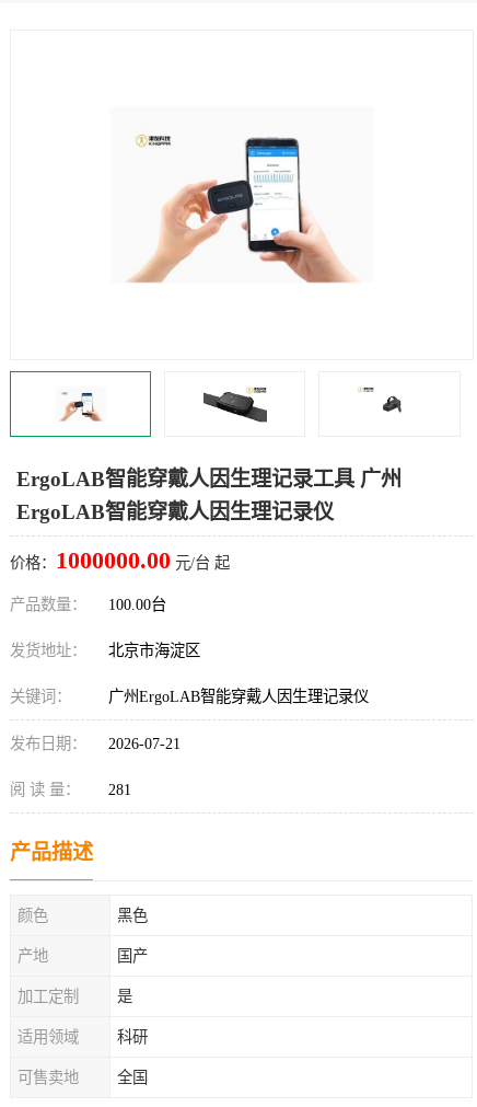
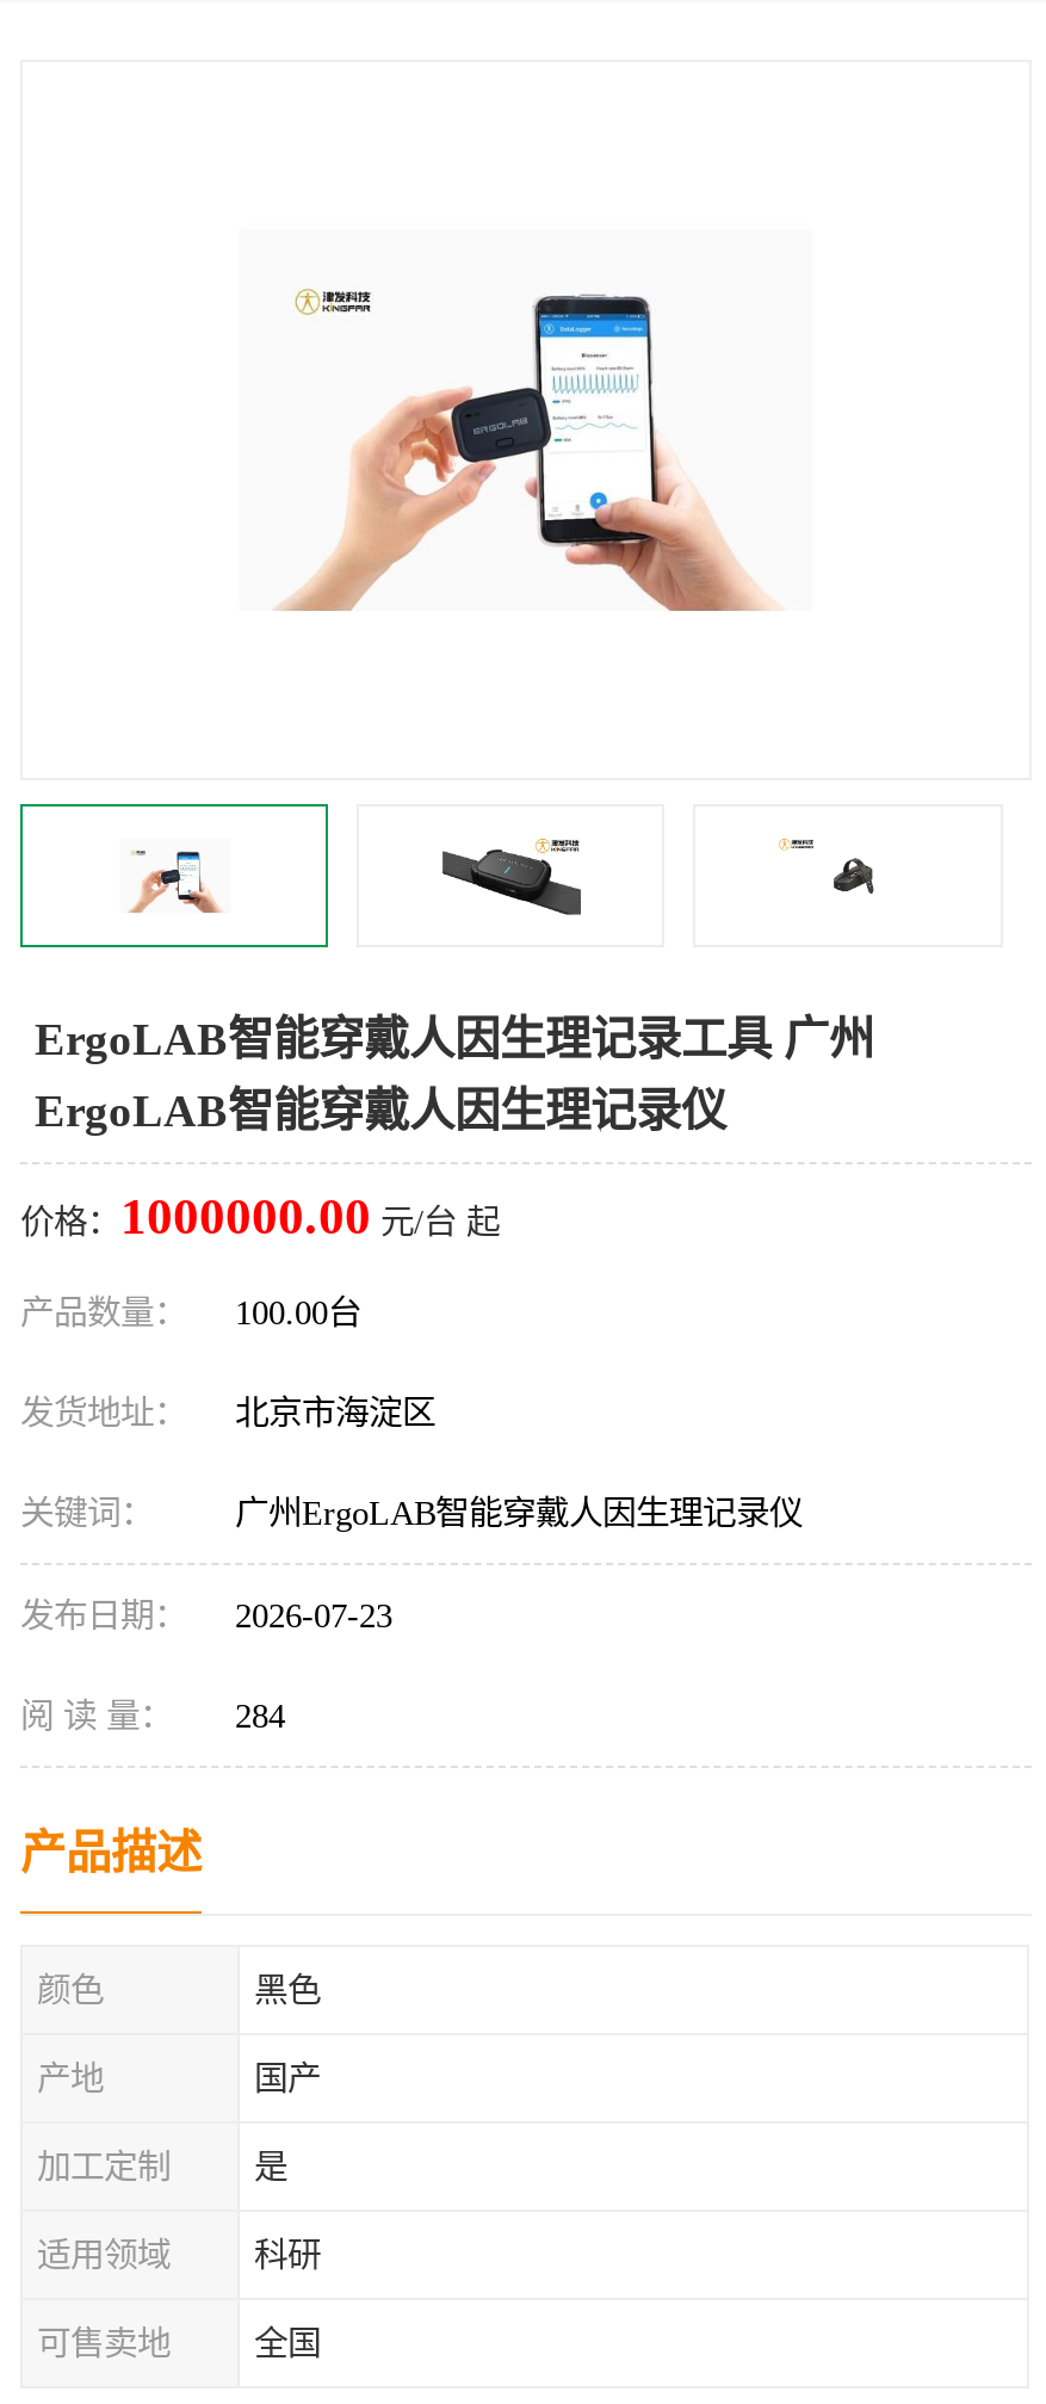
- 发布日期： 2026-07-21
+ 发布日期： 2026-07-23

- 阅 读 量： 281
+ 阅 读 量： 284
